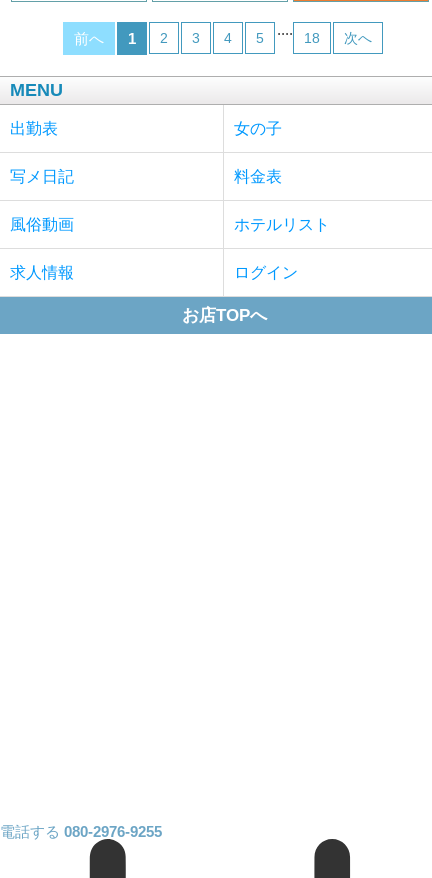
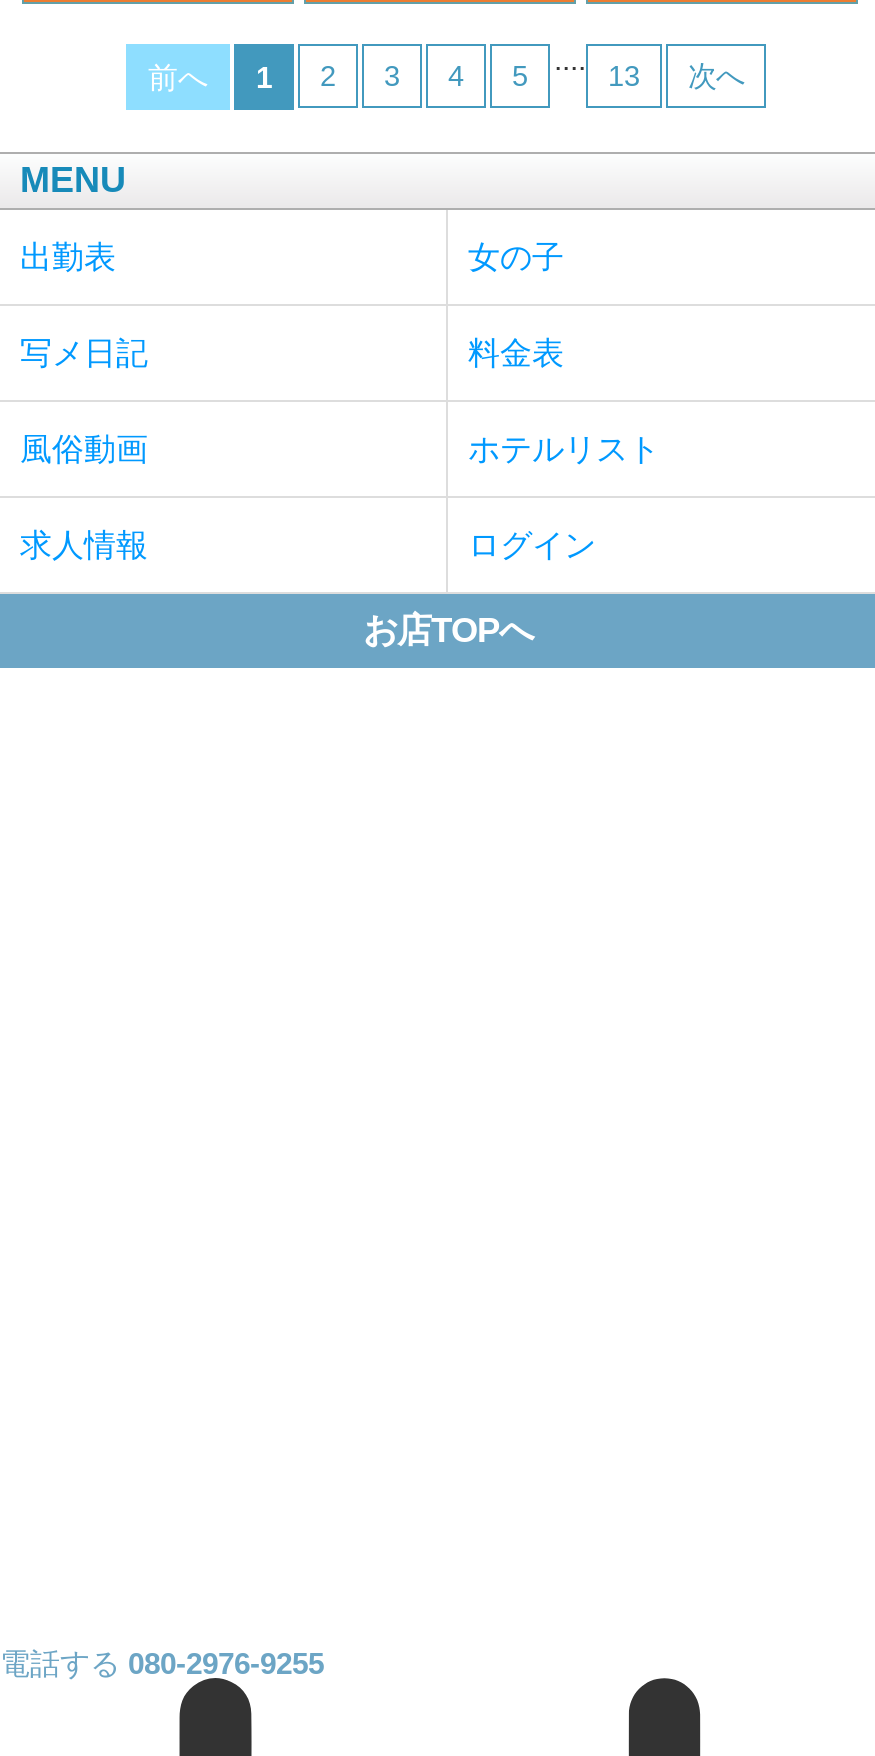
- 18 次へ
+ 13 次へ
